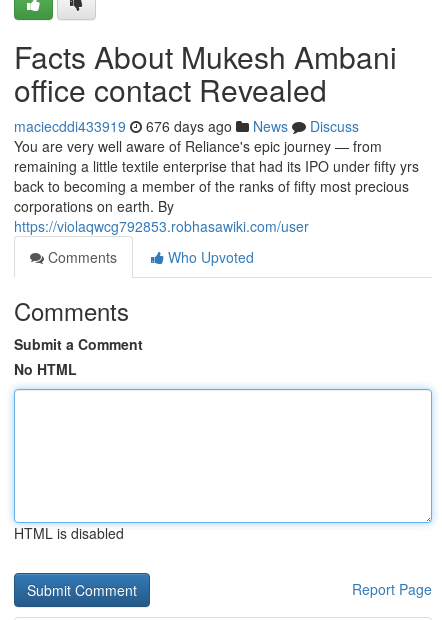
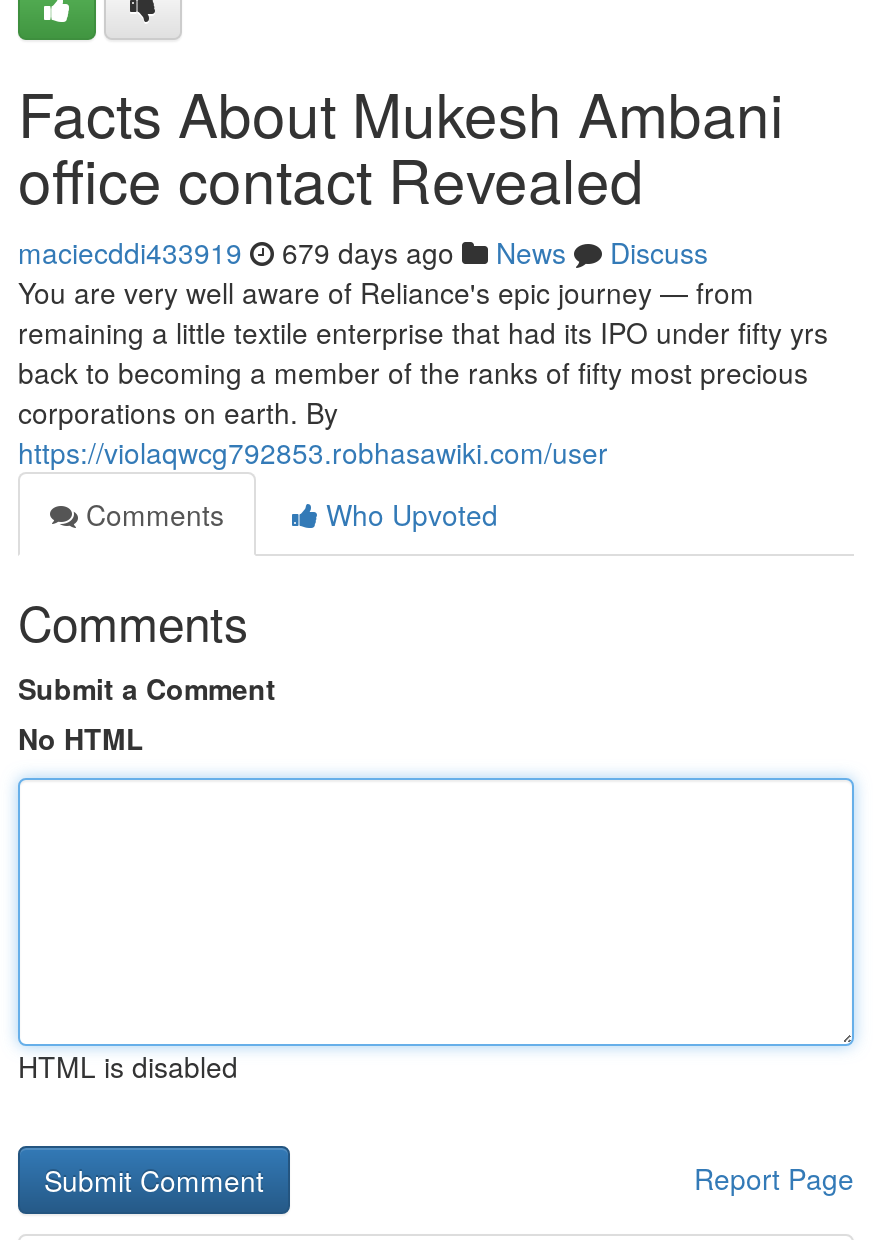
- maciecddi433919 676 days ago News Discuss
+ maciecddi433919 679 days ago News Discuss
